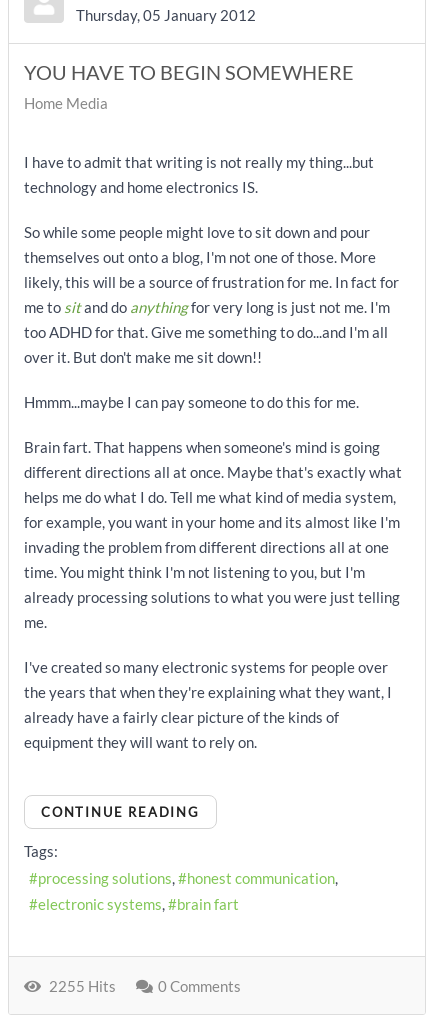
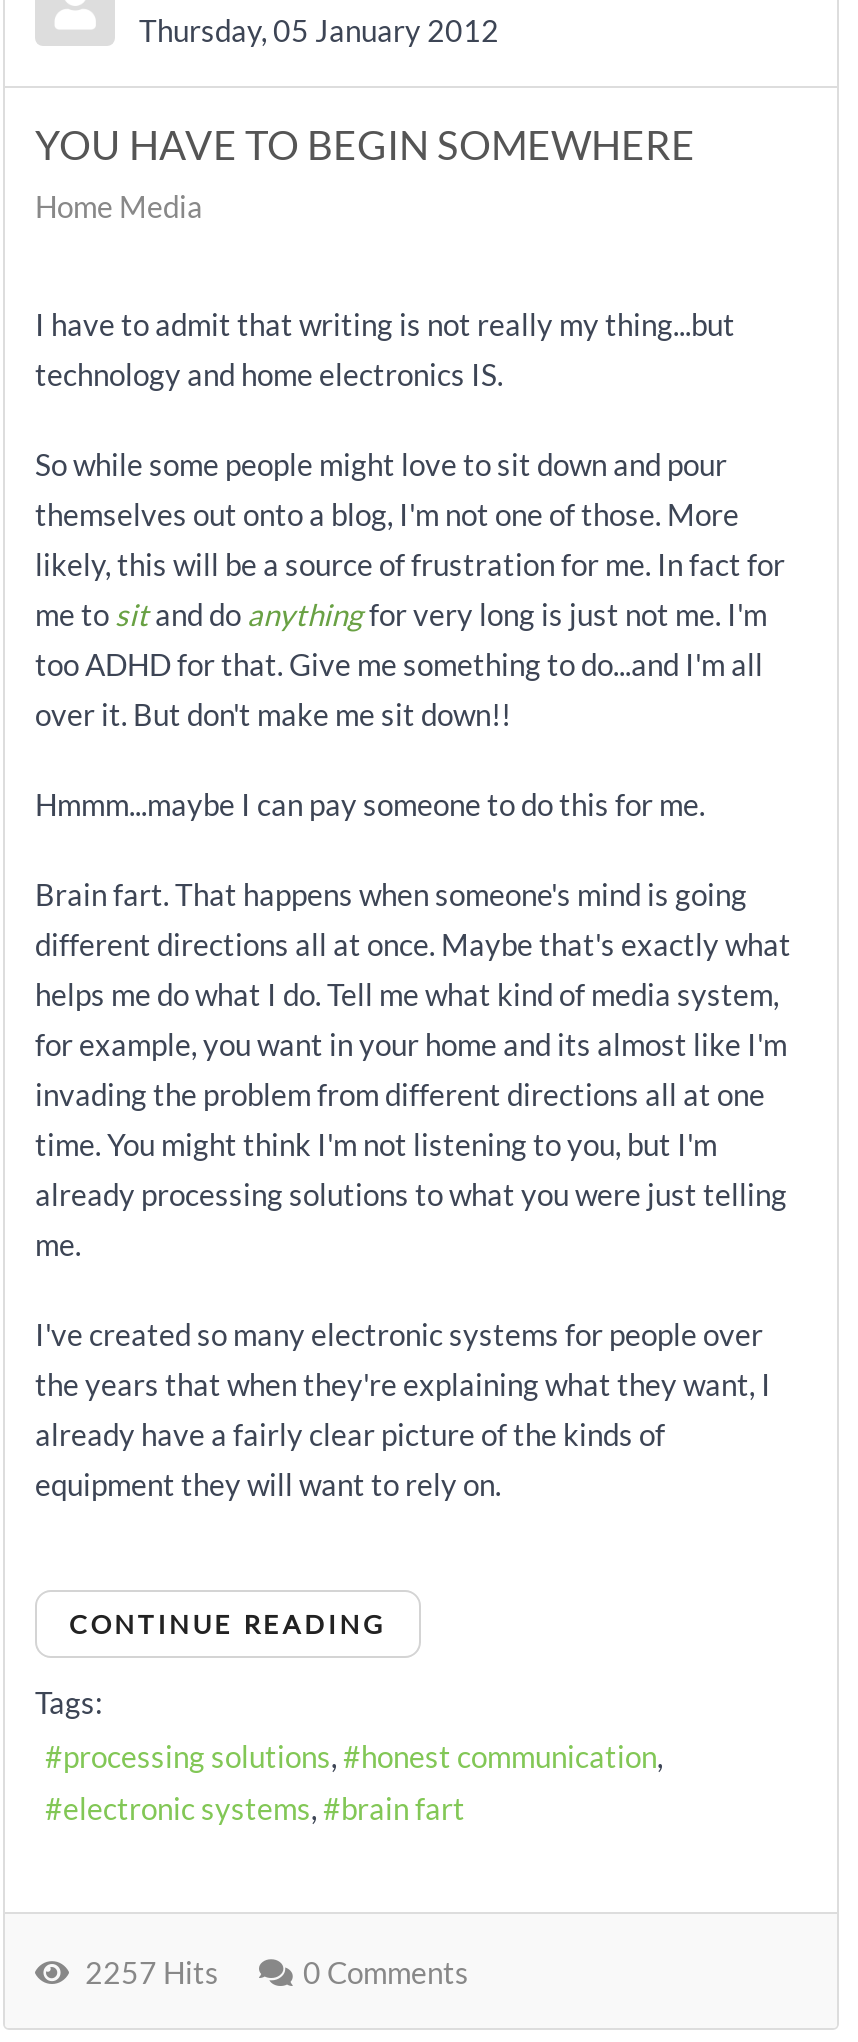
- 2255 Hits
+ 2257 Hits
